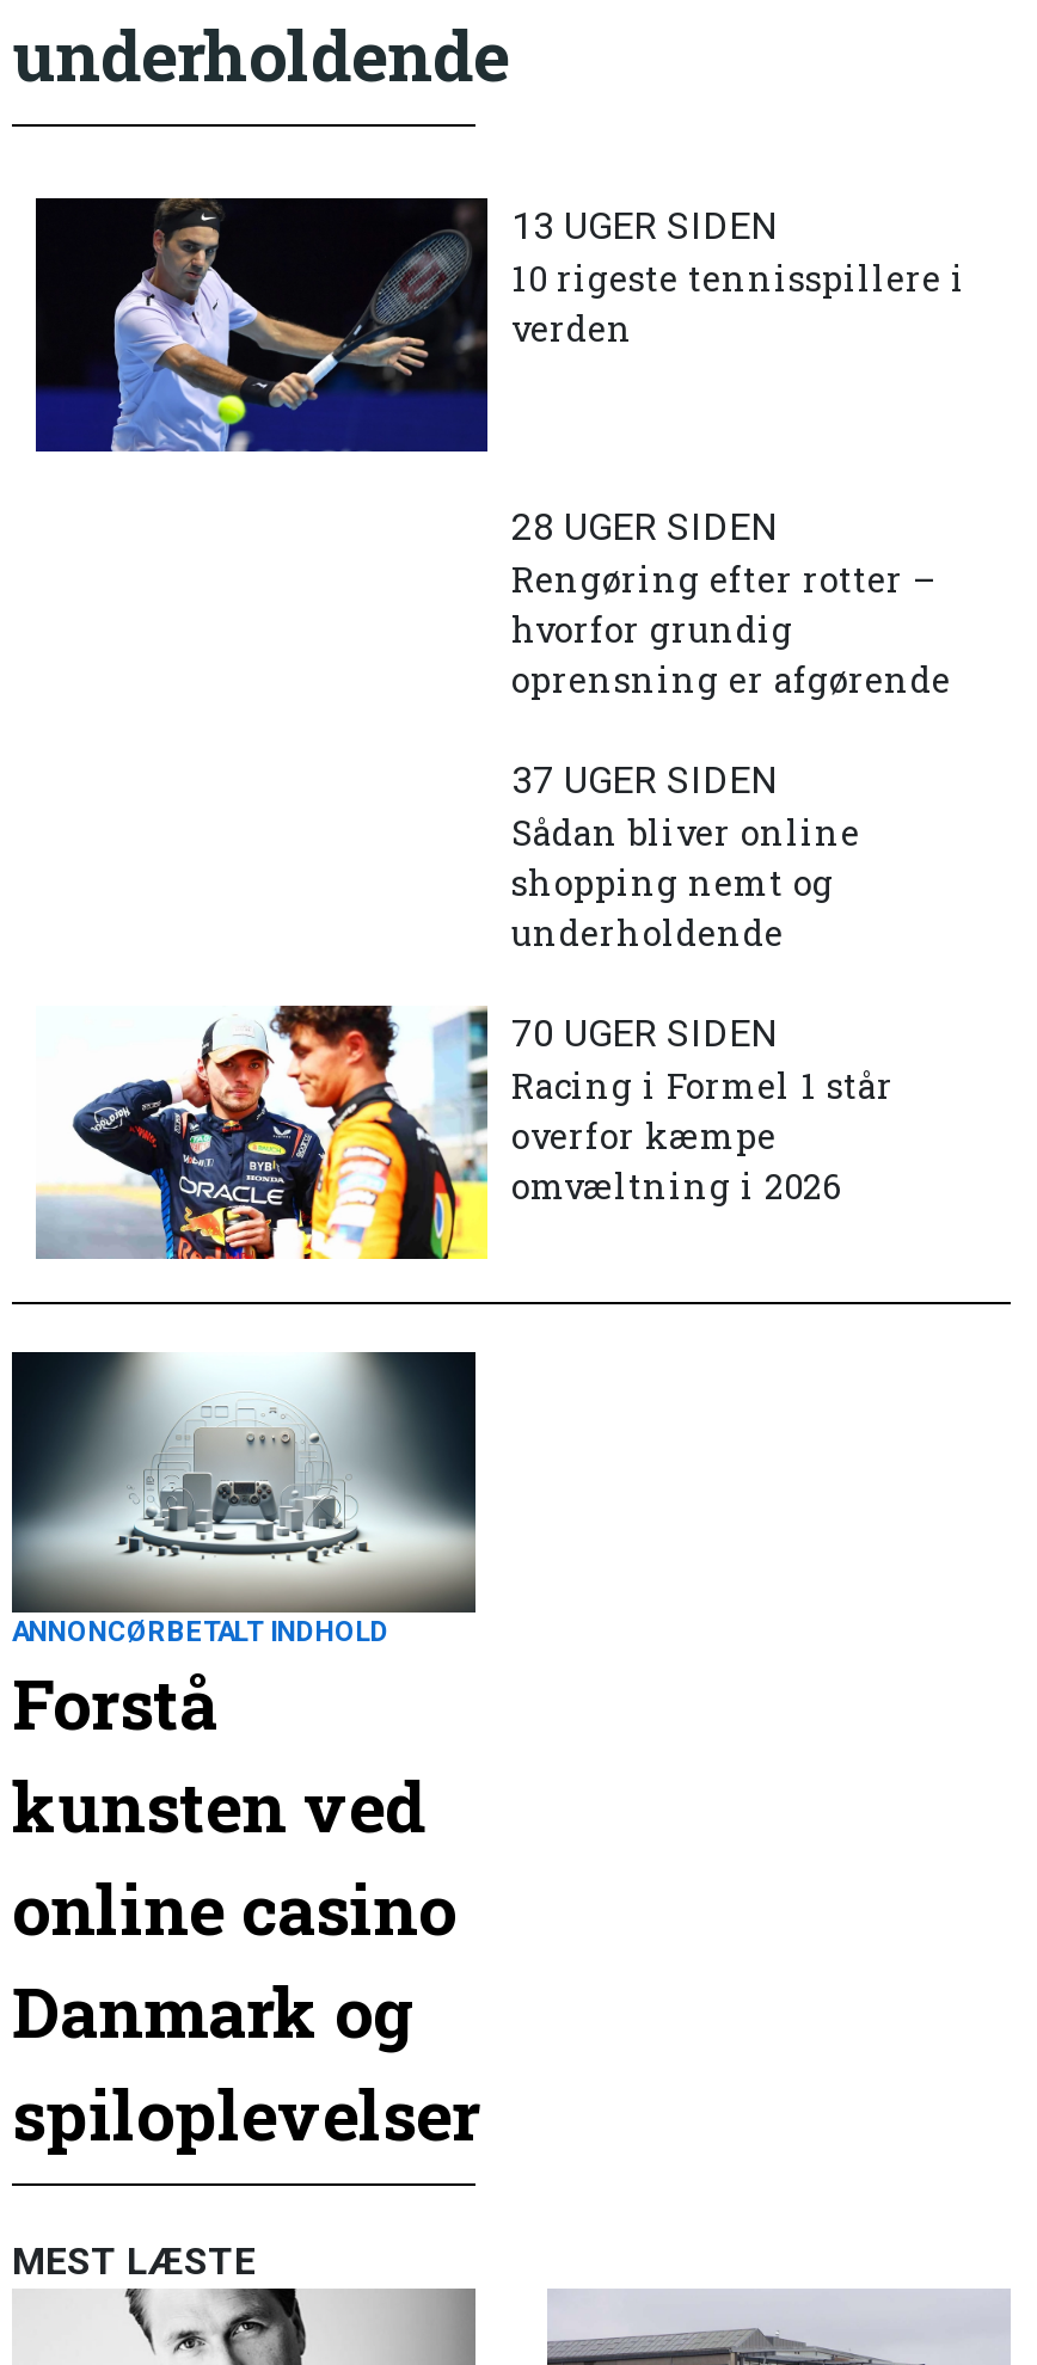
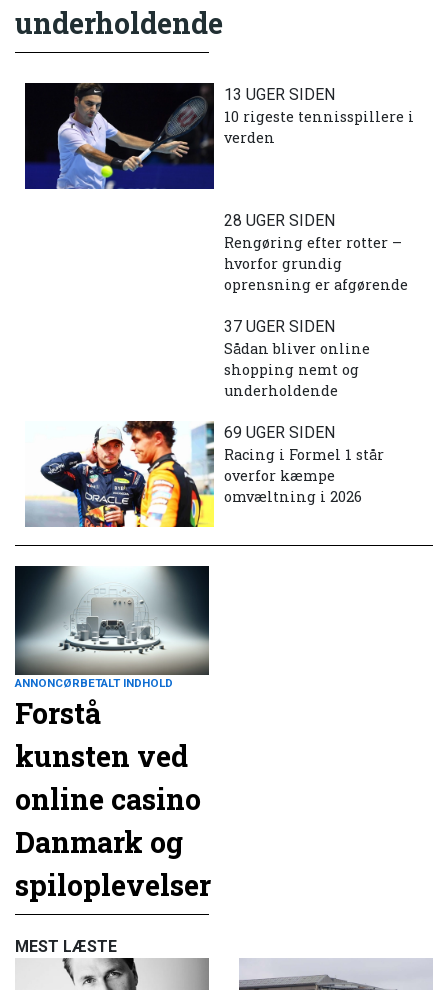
- 70 UGER SIDEN
+ 69 UGER SIDEN
